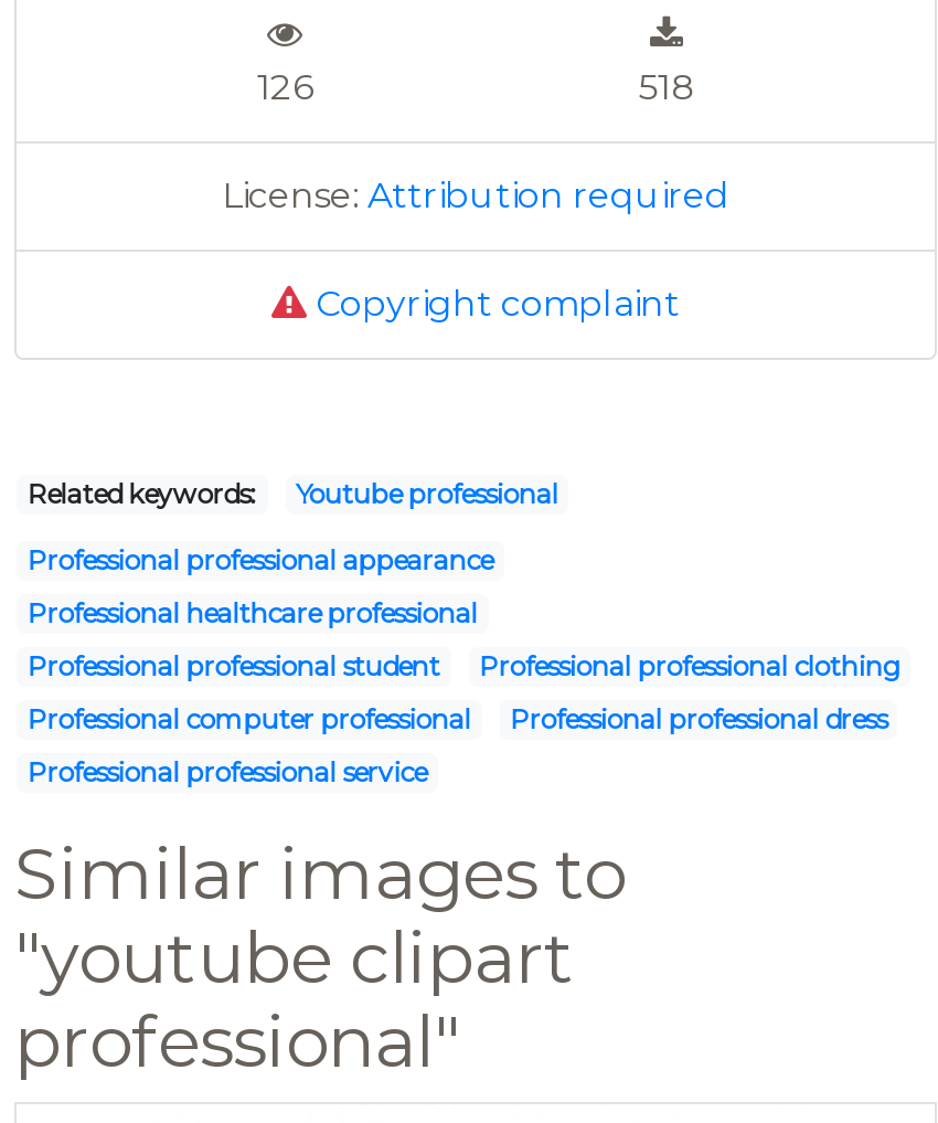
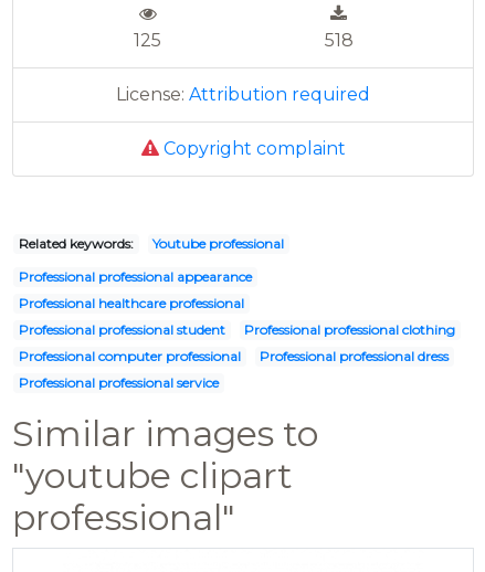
- 126
+ 125
